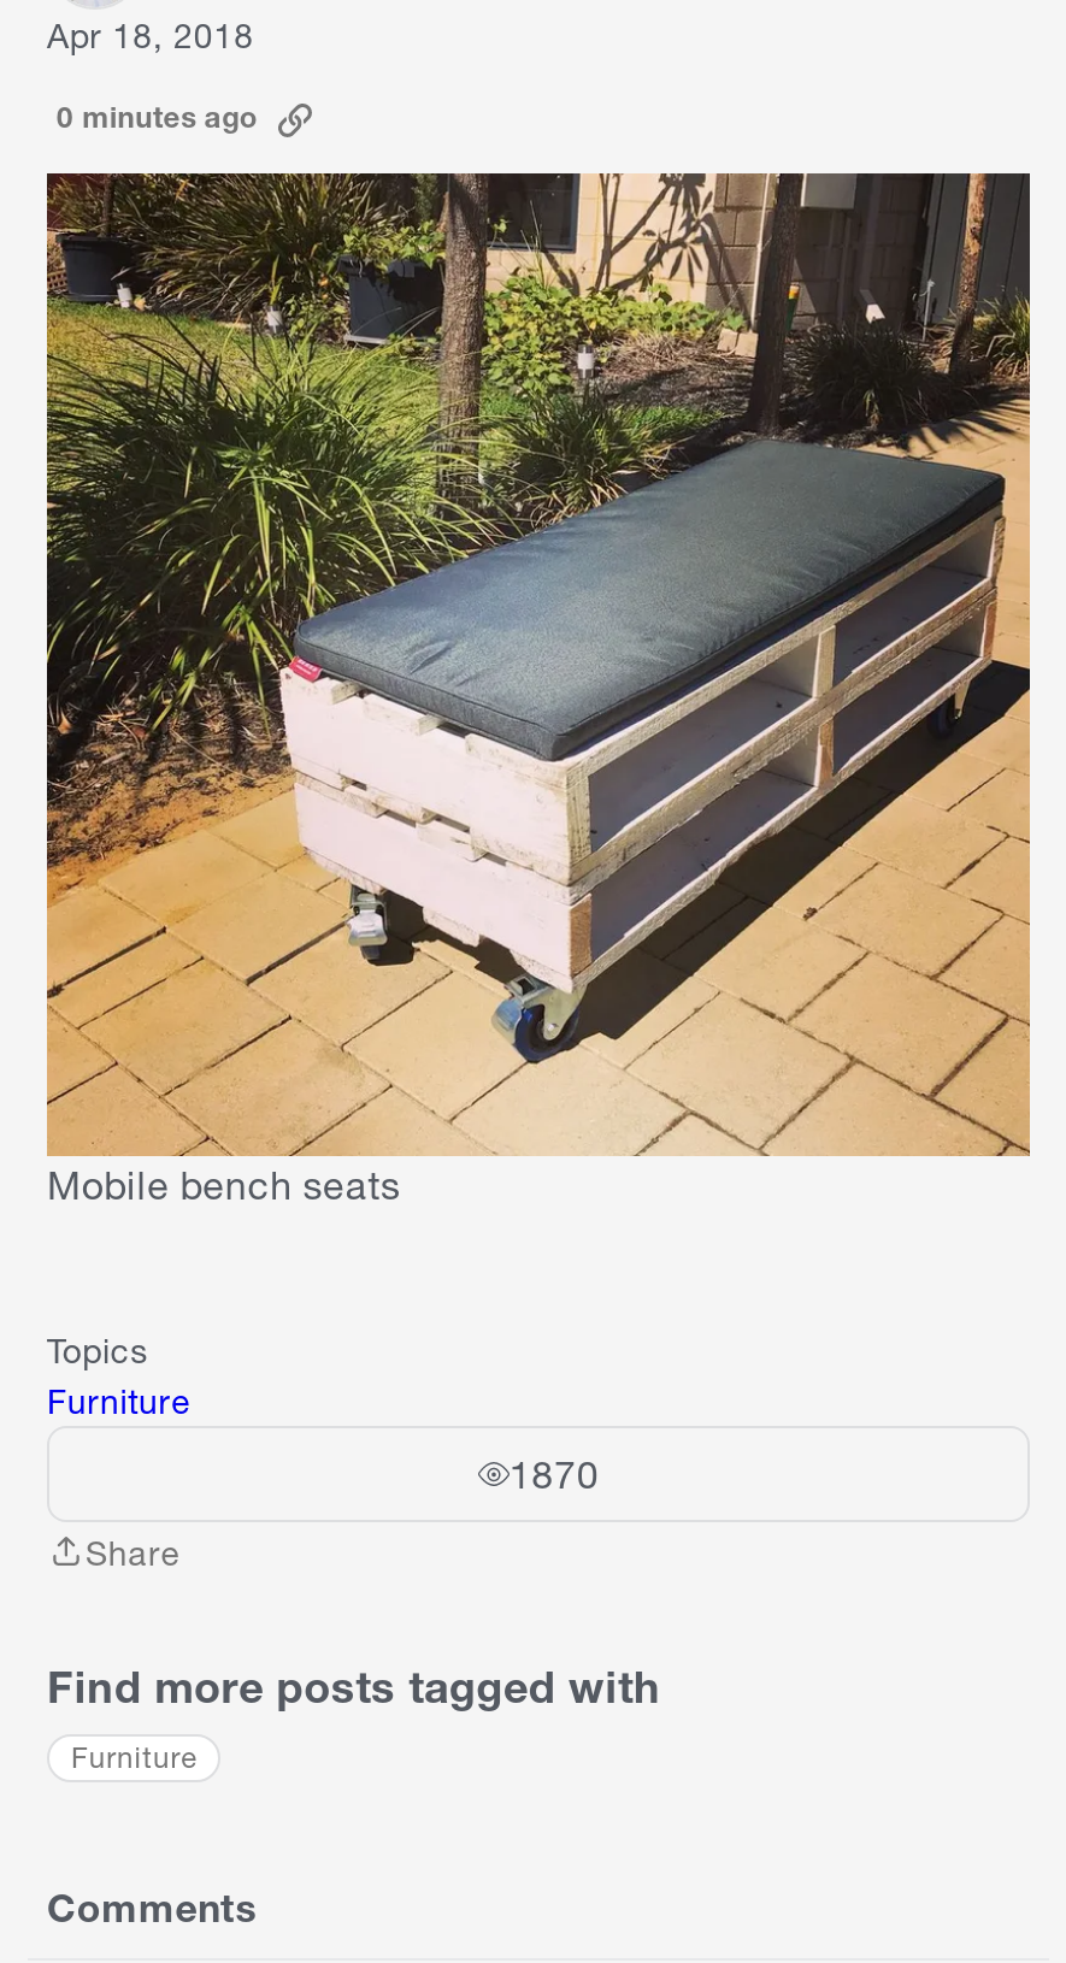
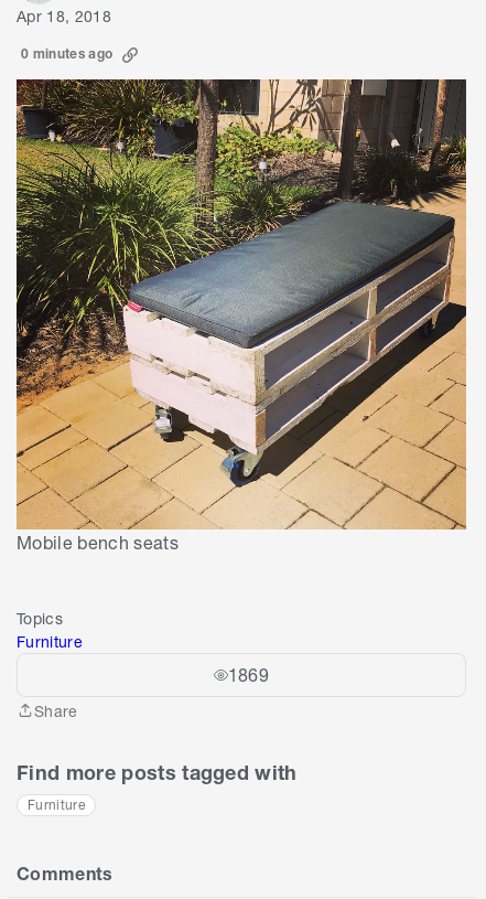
- 1870
+ 1869
